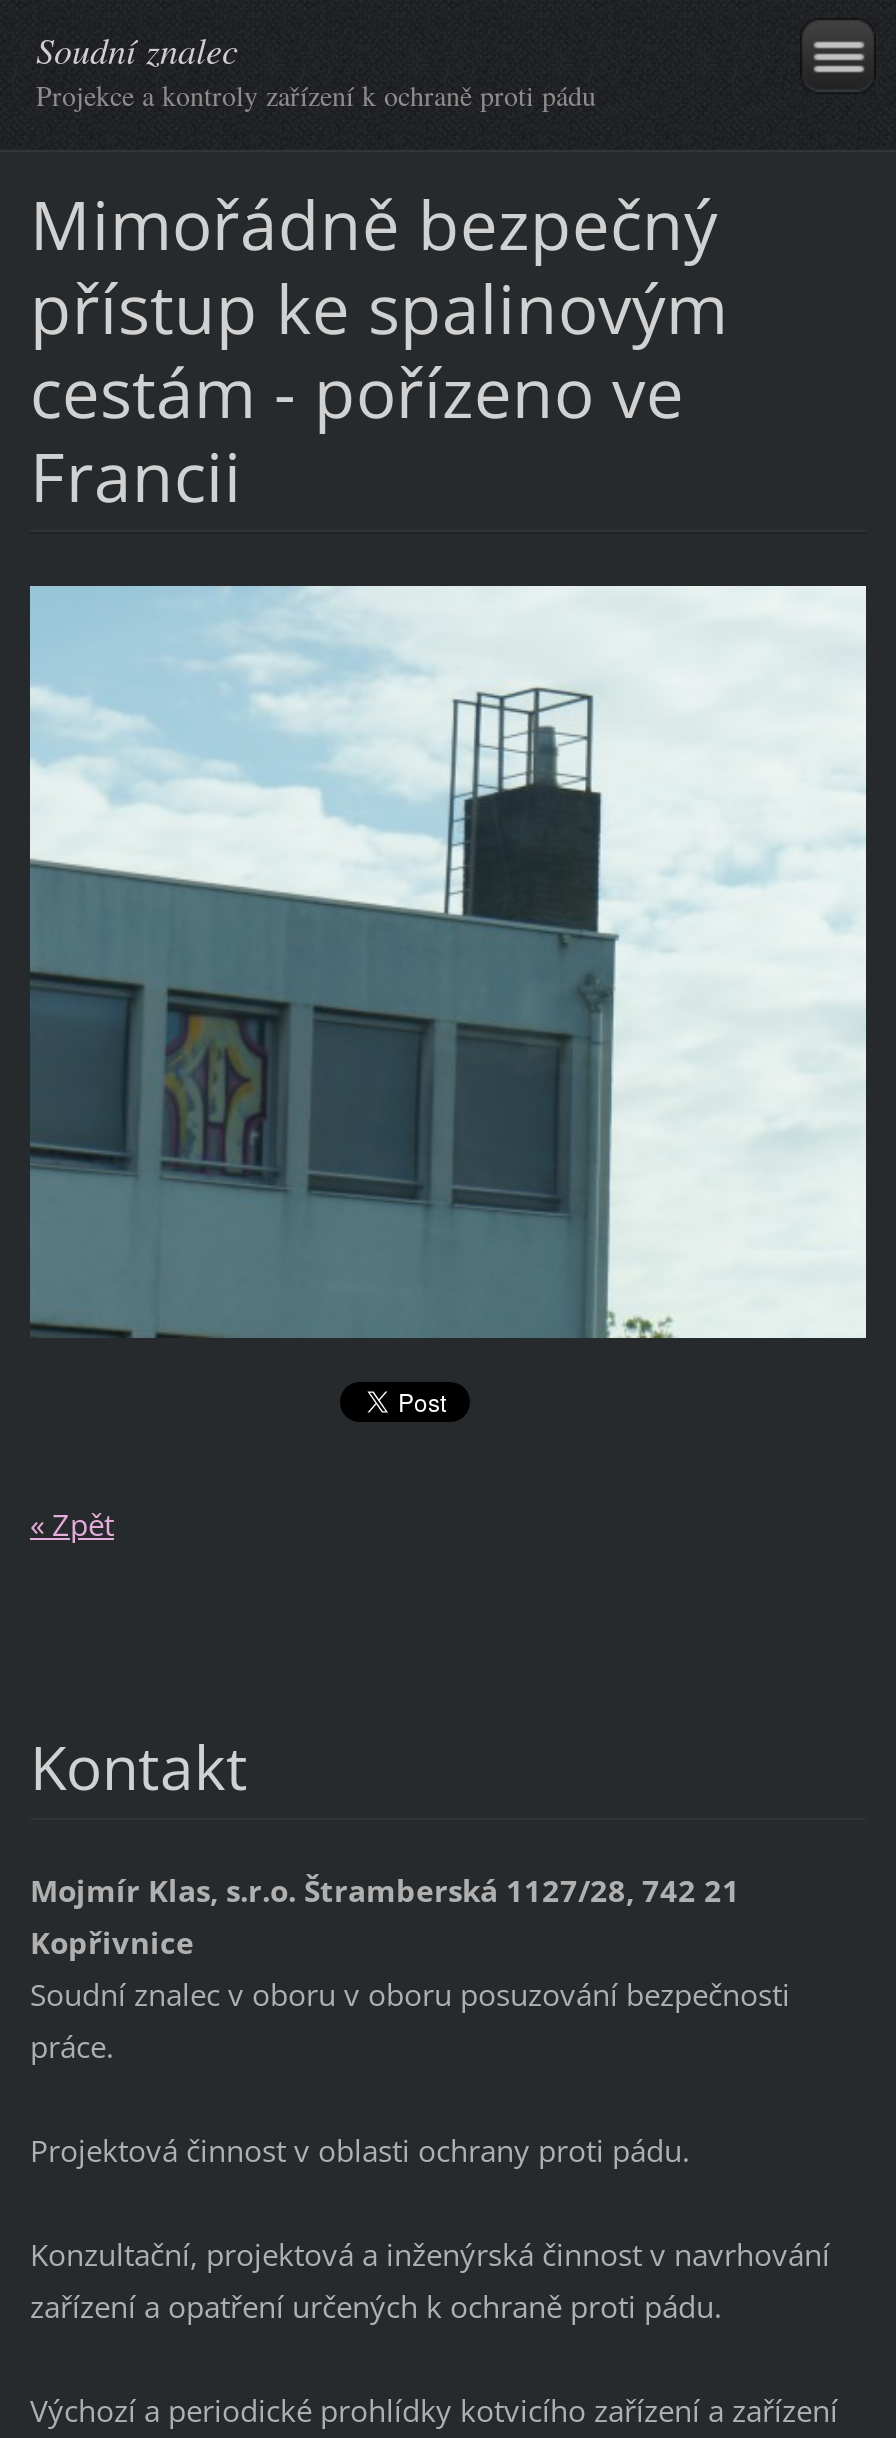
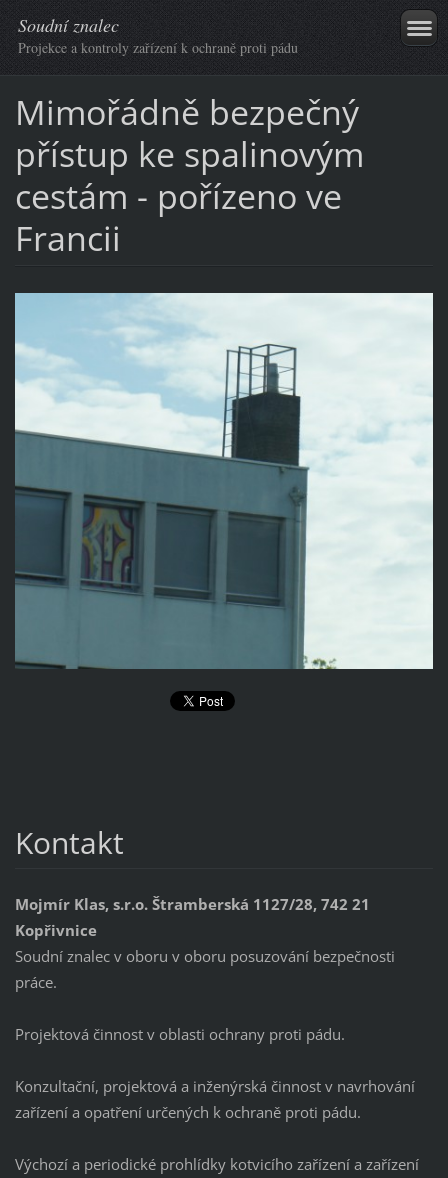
- « Zpět
